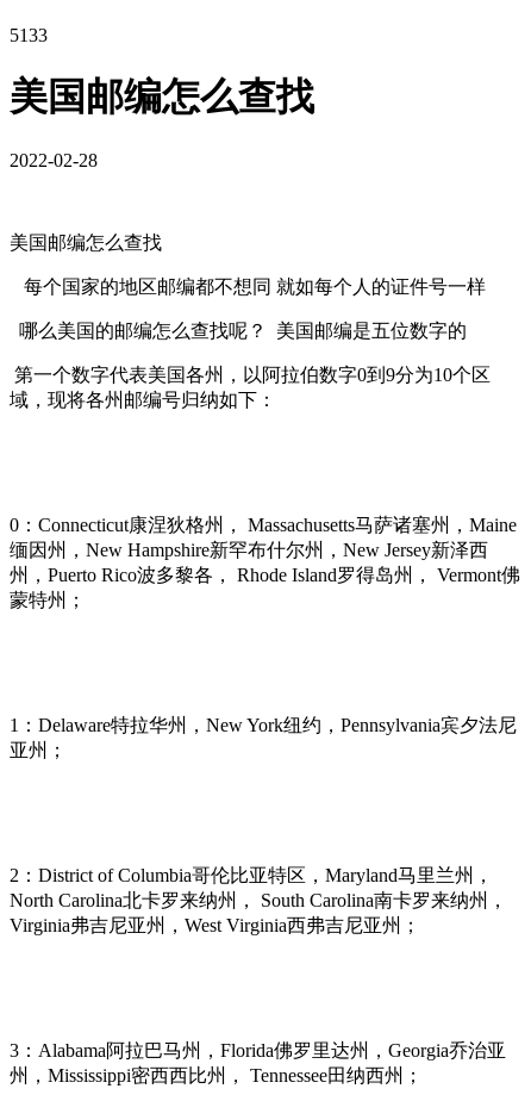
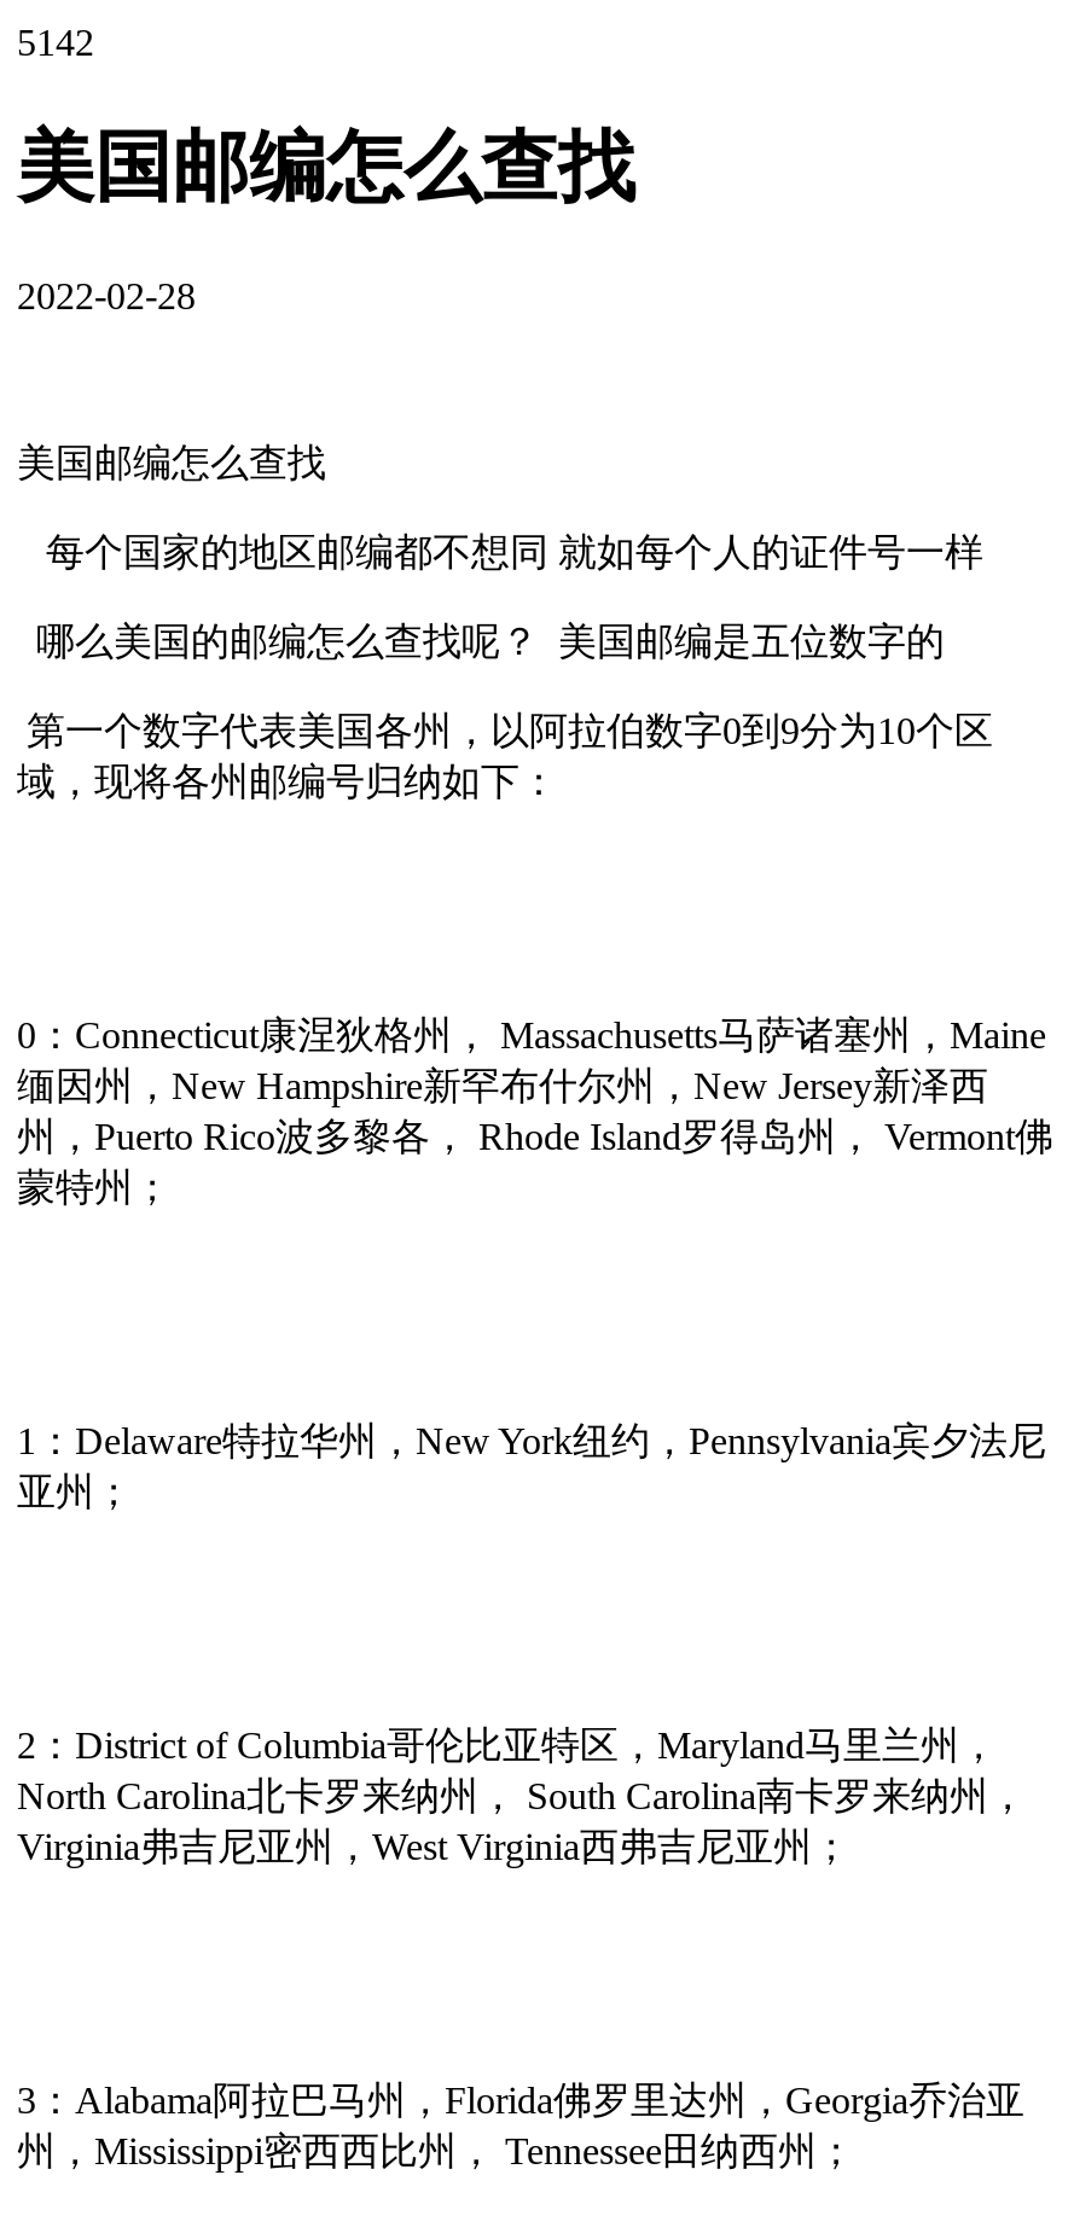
- 5133
+ 5142
